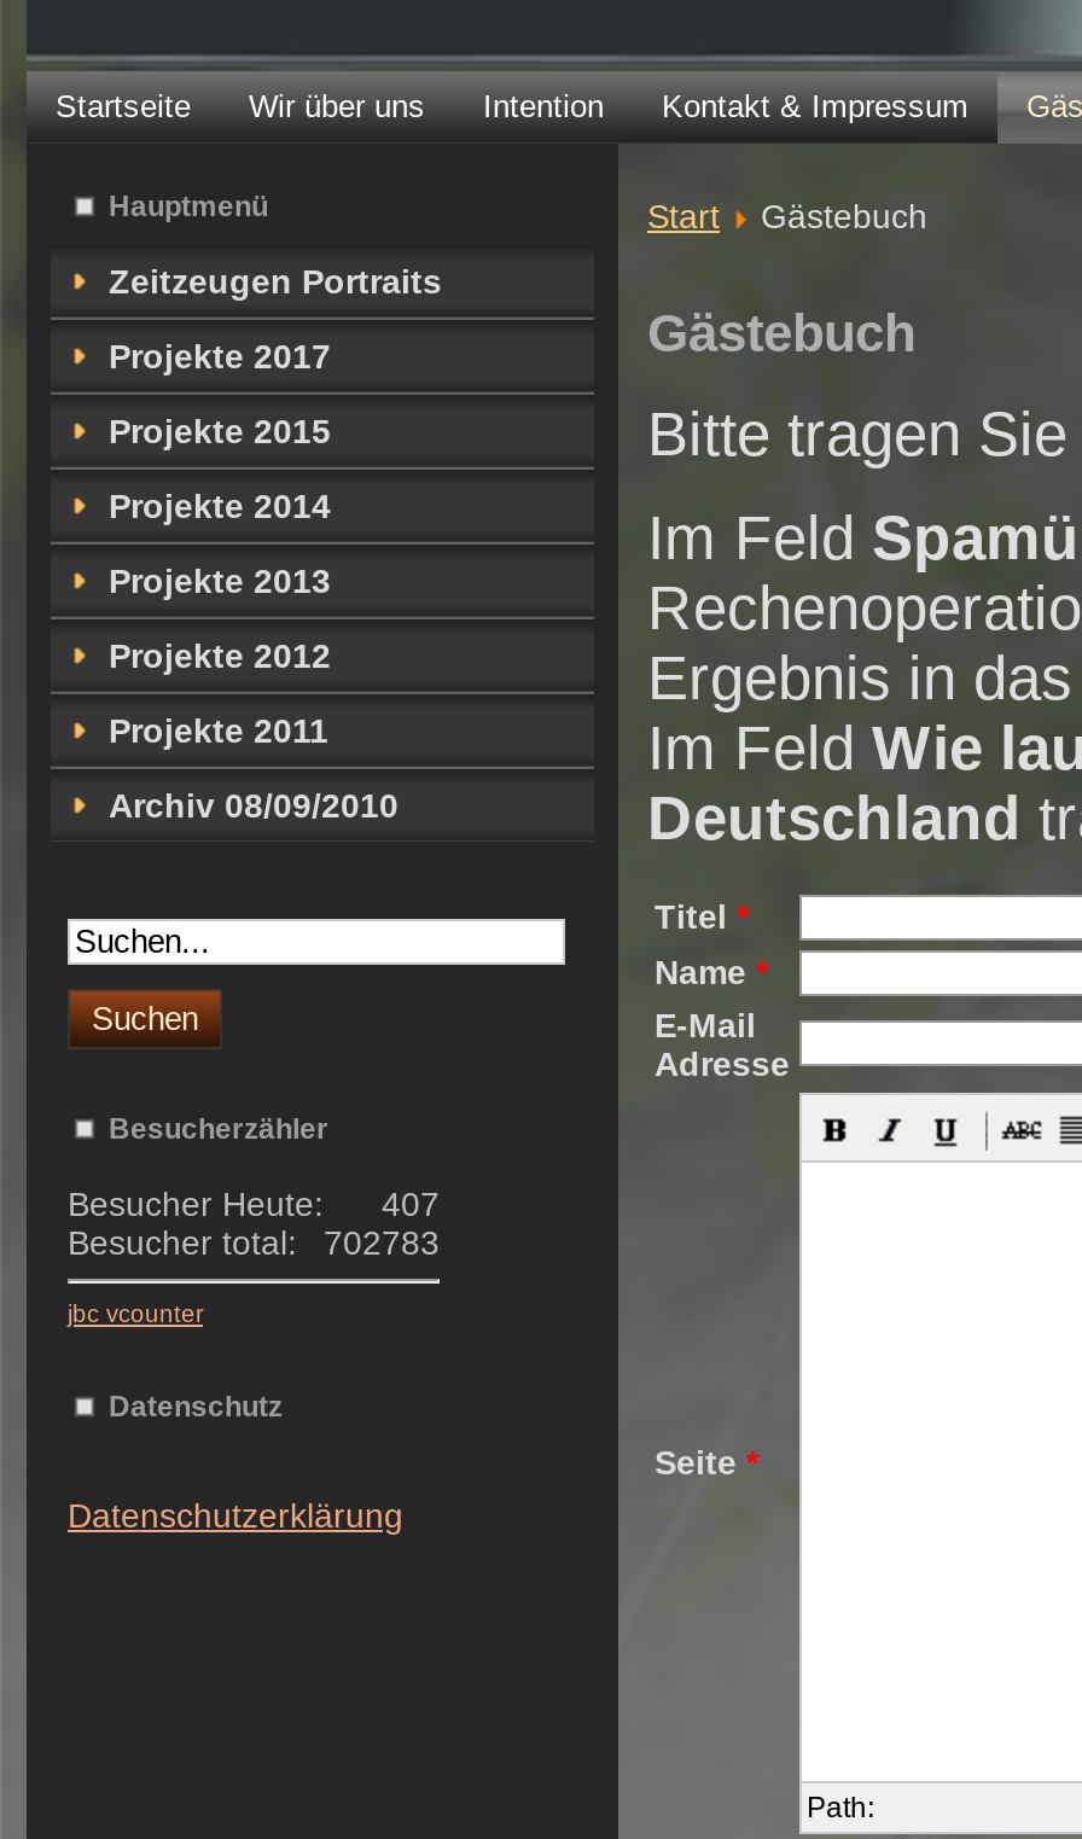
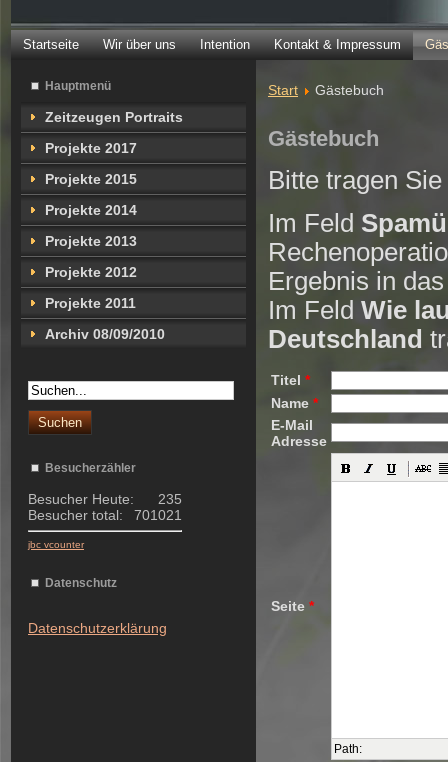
- Besucher Heute: 407
+ Besucher Heute: 235

- Besucher total: 702783
+ Besucher total: 701021
